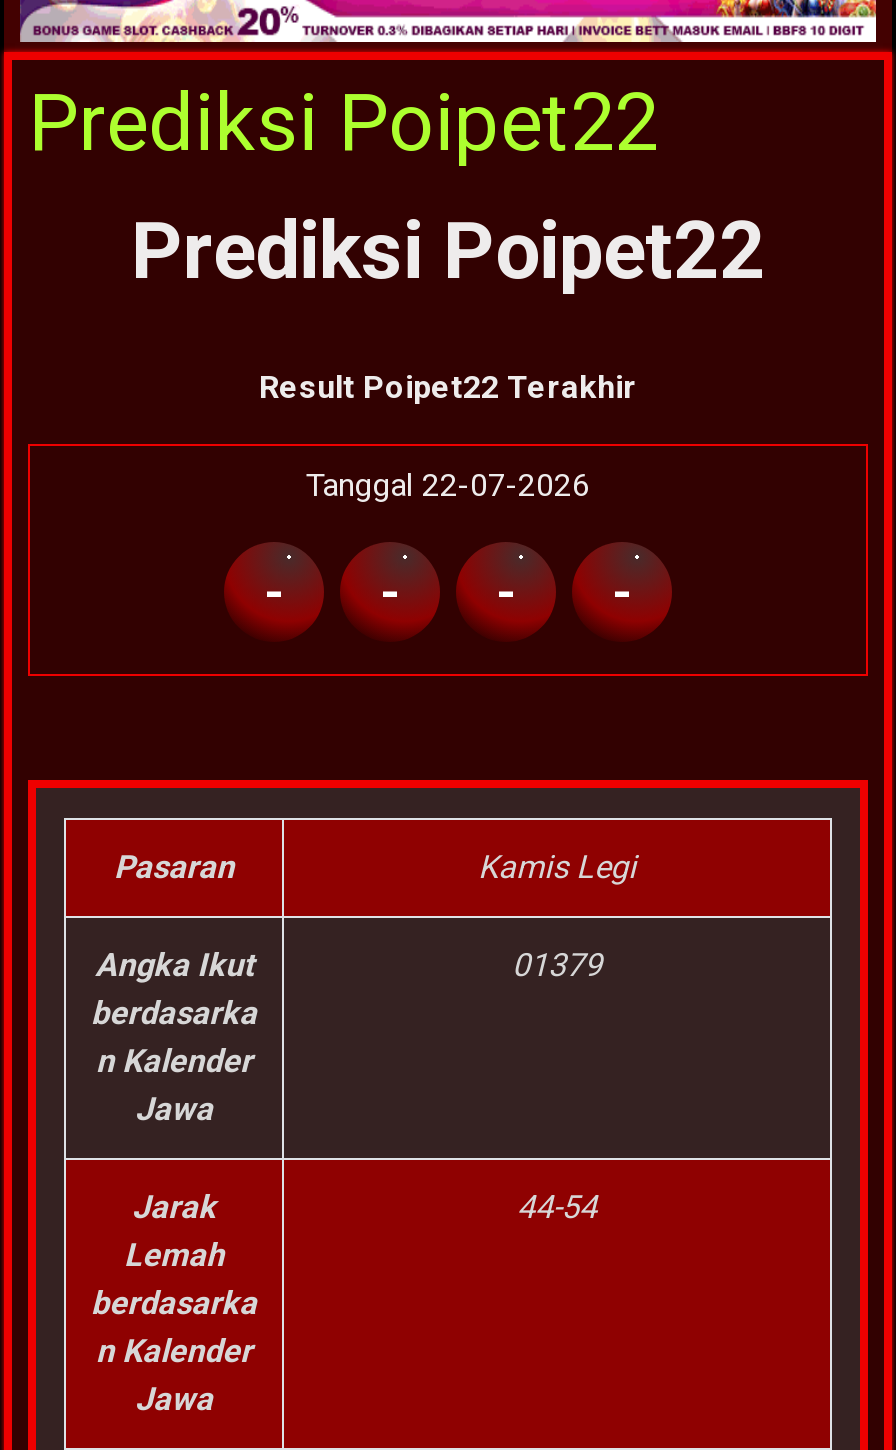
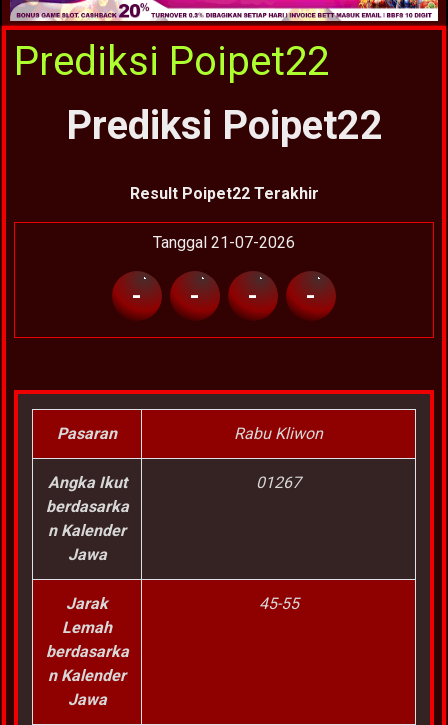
- Tanggal 22-07-2026
+ Tanggal 21-07-2026

- Kamis Legi
+ Rabu Kliwon

- 01379
+ 01267

- 44-54
+ 45-55
